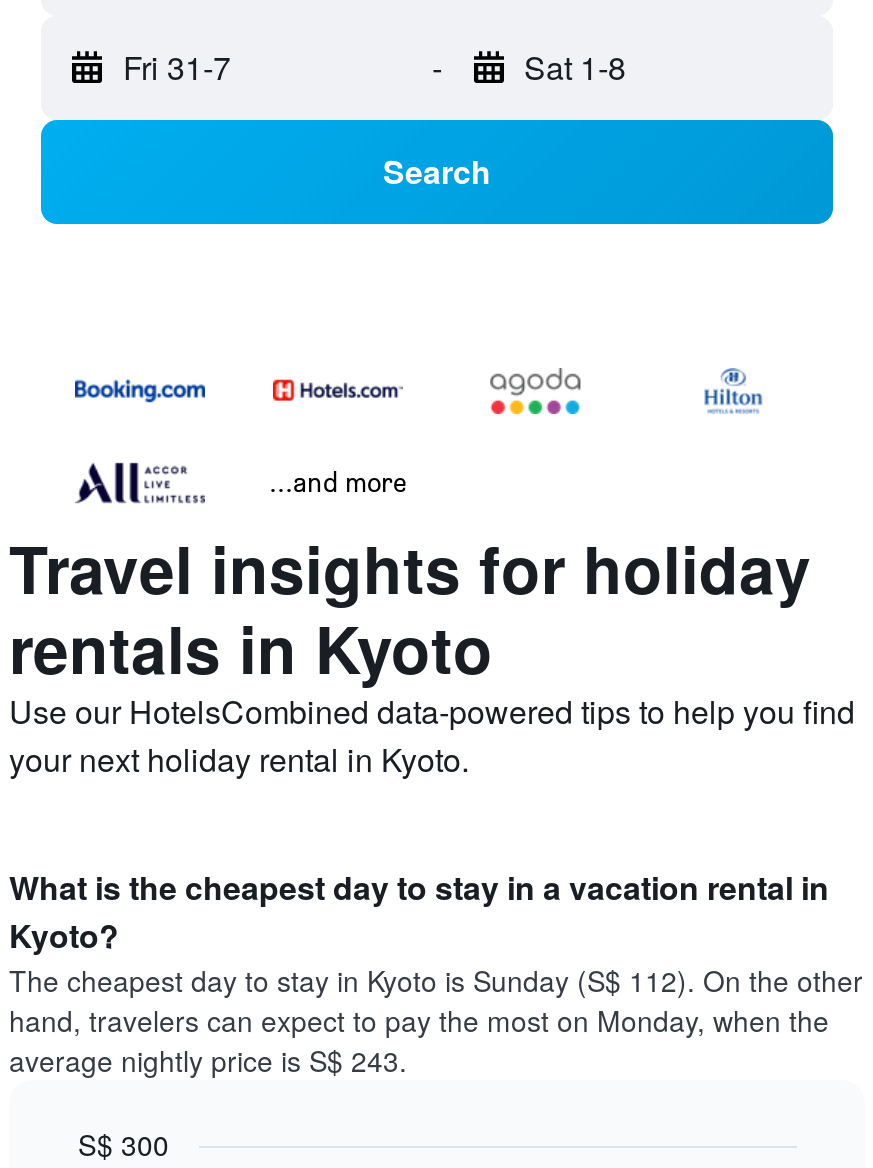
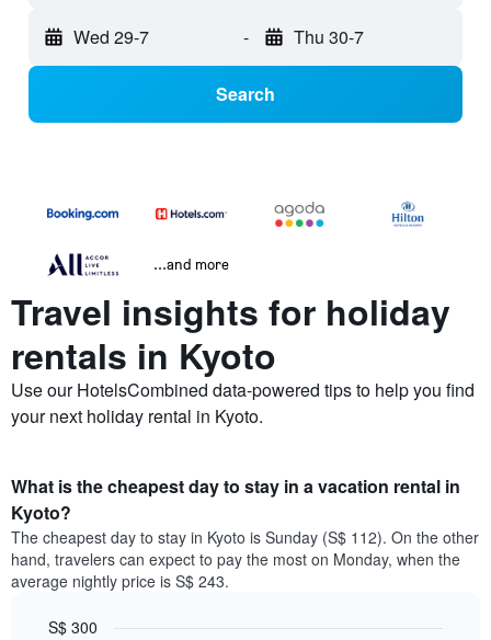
- Fri 31-7
+ Wed 29-7

- Sat 1-8
+ Thu 30-7
